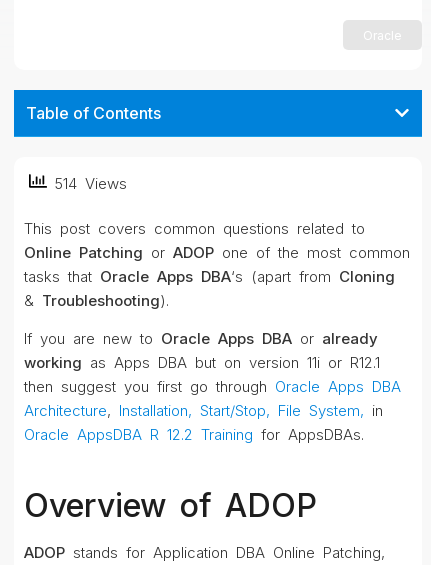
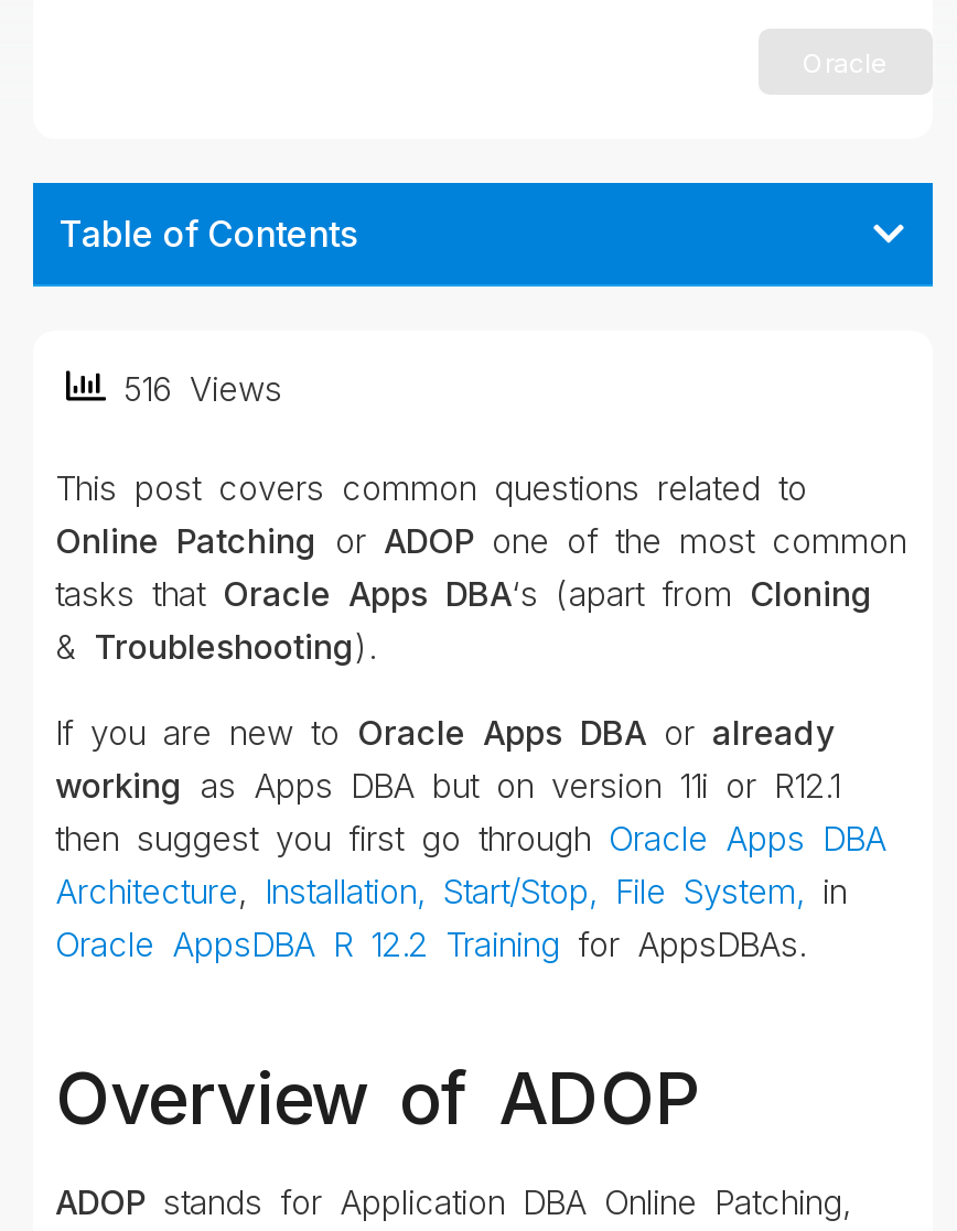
- 514 Views
+ 516 Views
